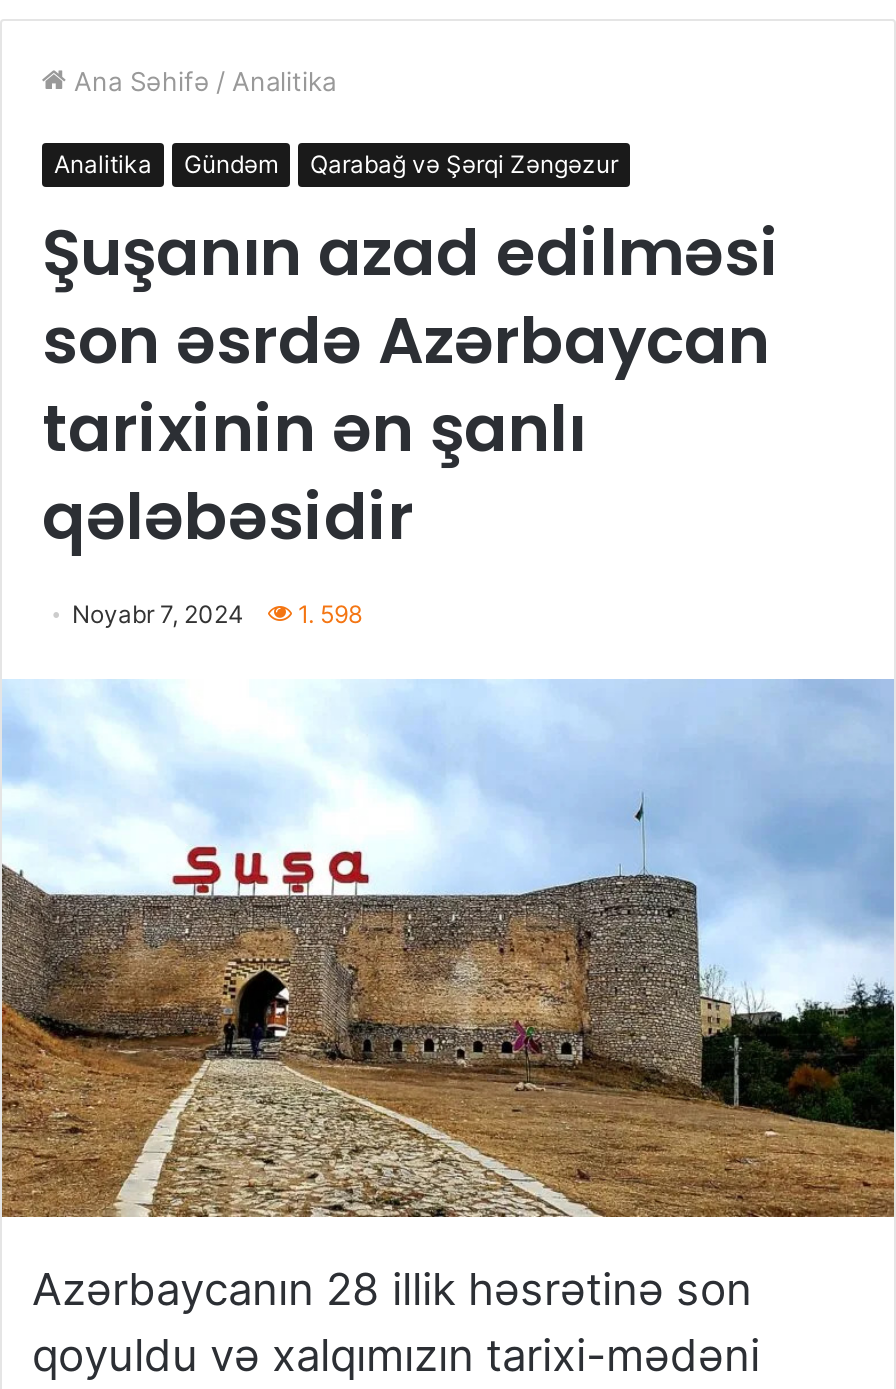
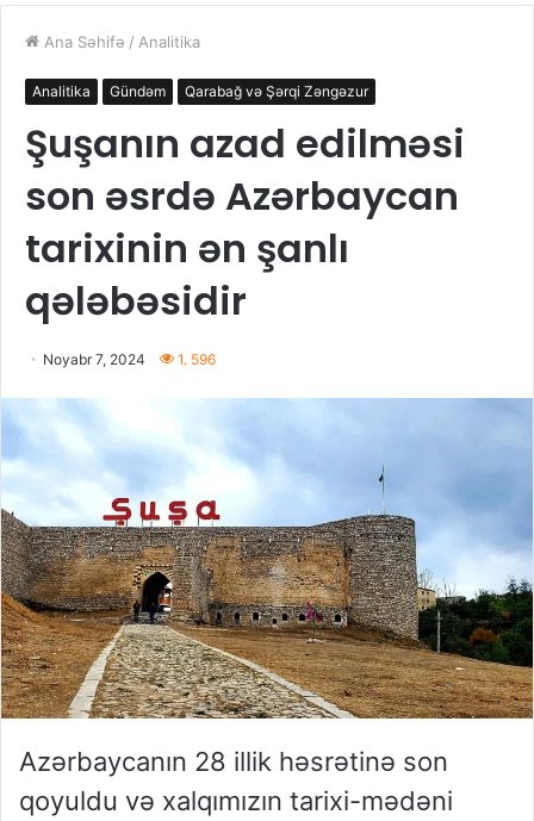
- Noyabr 7, 2024 1. 598
+ Noyabr 7, 2024 1. 596
